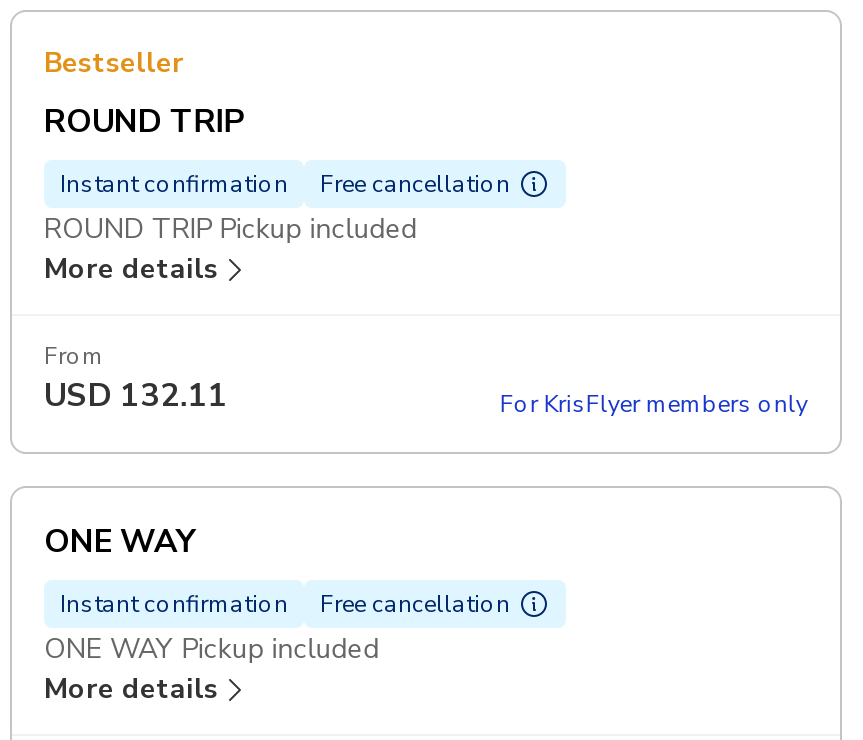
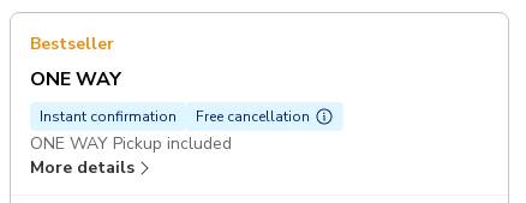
- ROUND TRIP
- Instant confirmation
- Free cancellation
- ROUND TRIP Pickup included
- More details
- From
- USD 132.11
- For KrisFlyer members only
